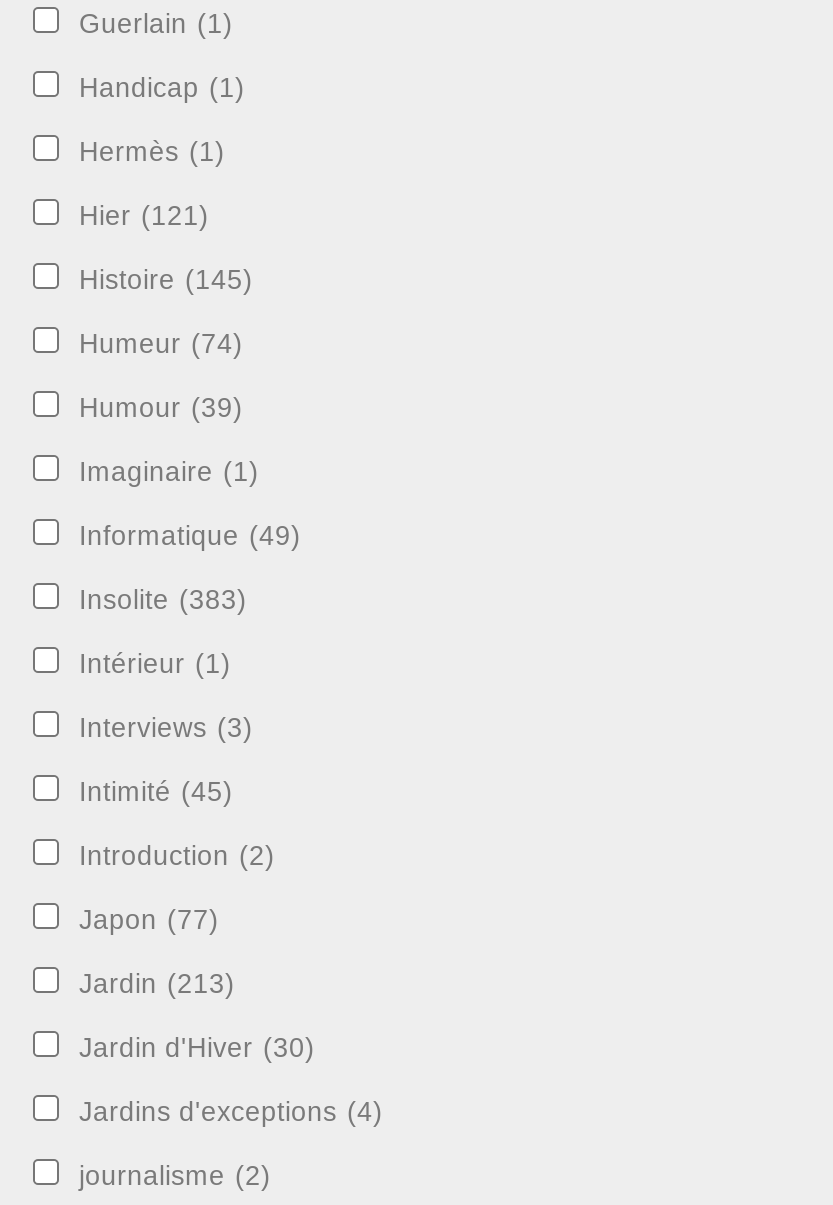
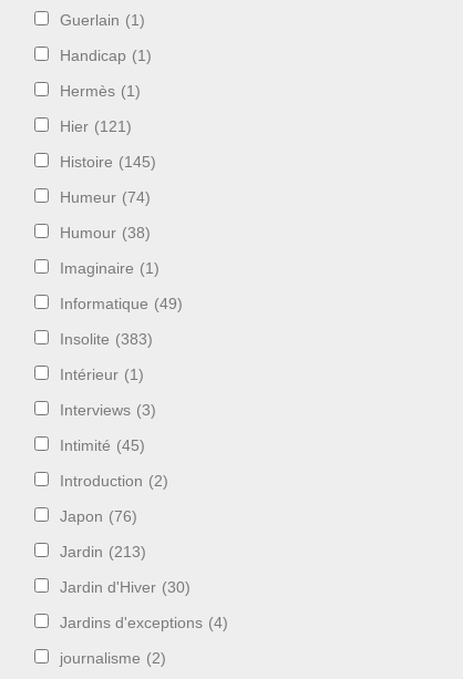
- Humour (39)
+ Humour (38)

- Japon (77)
+ Japon (76)
